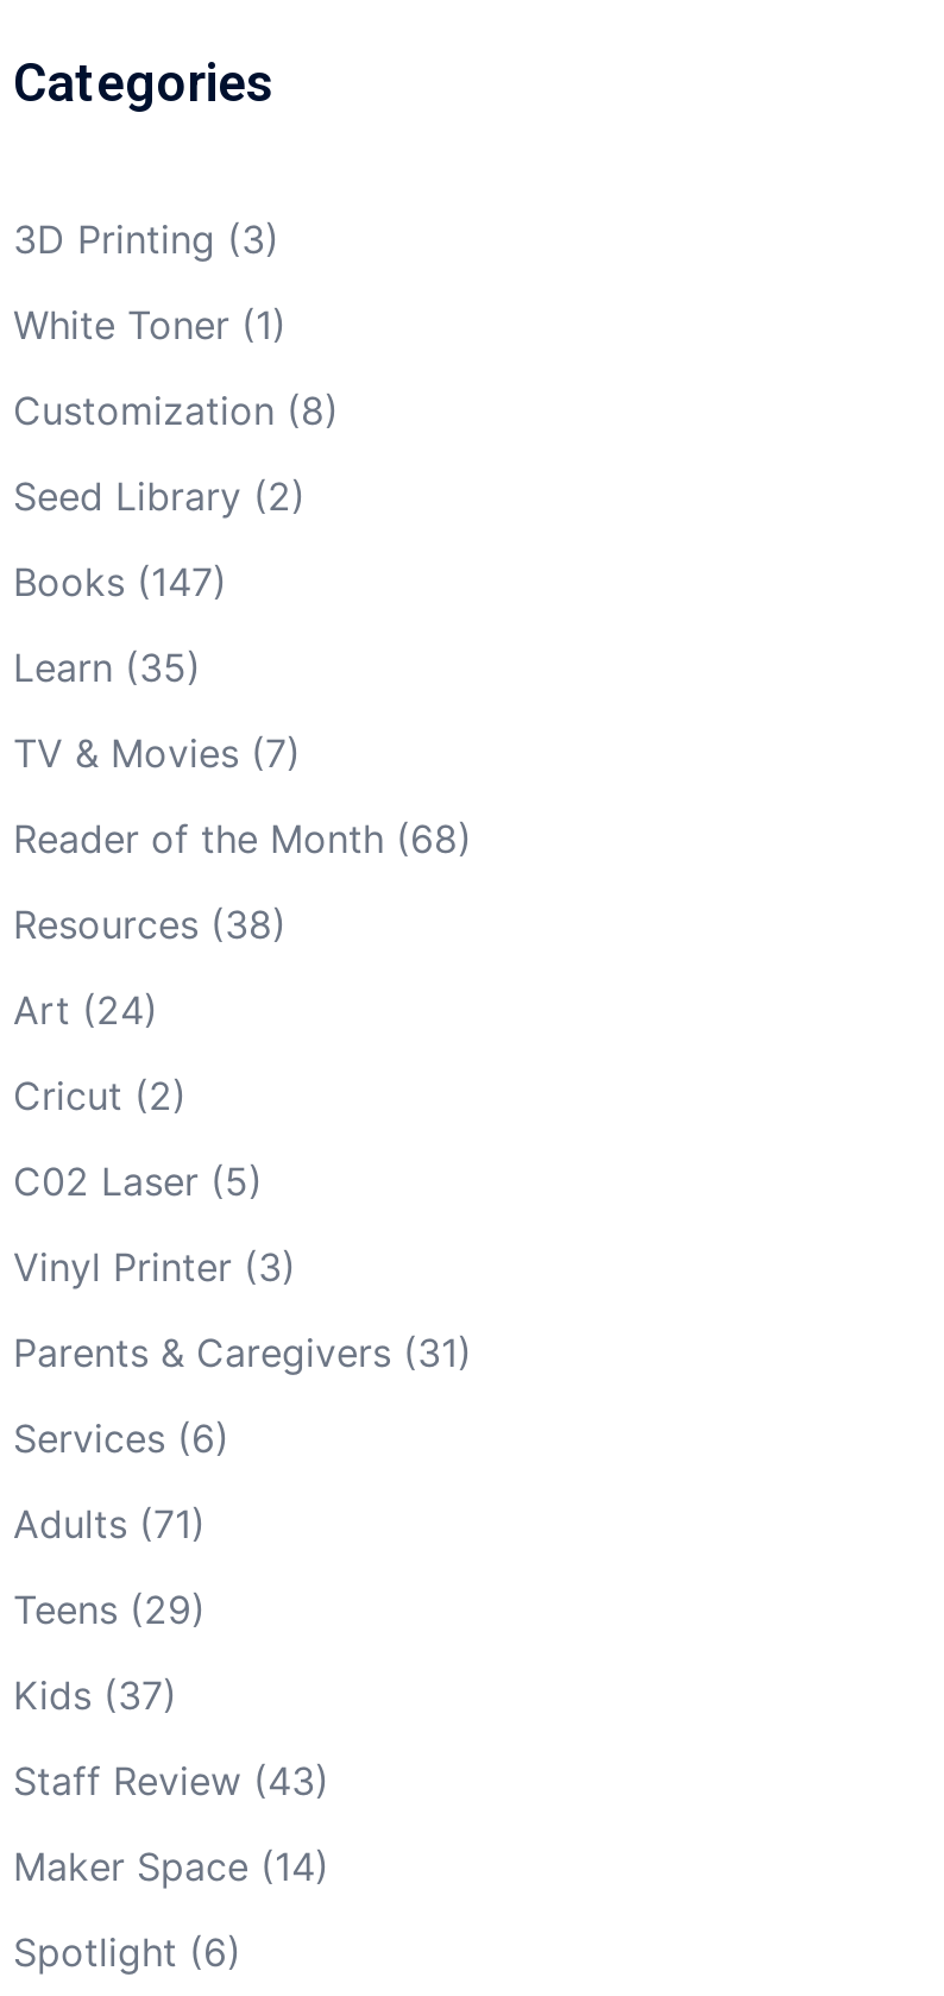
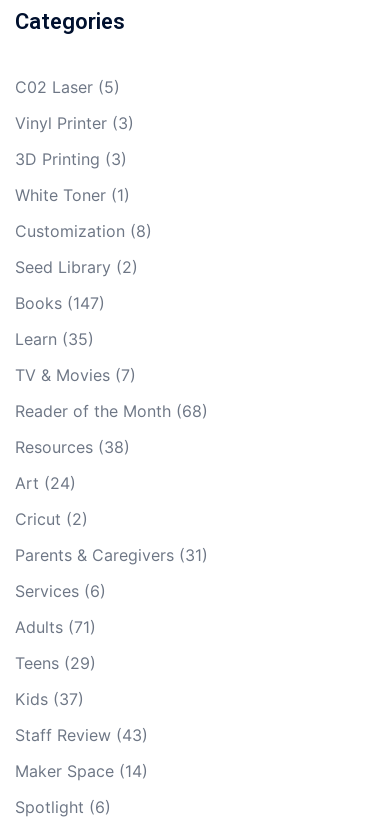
moved down: 3D Printing (3) | White Toner (1) | Customization (8) | ... | Art (24) | Cricut (2)

moved up: C02 Laser (5) | Vinyl Printer (3)
